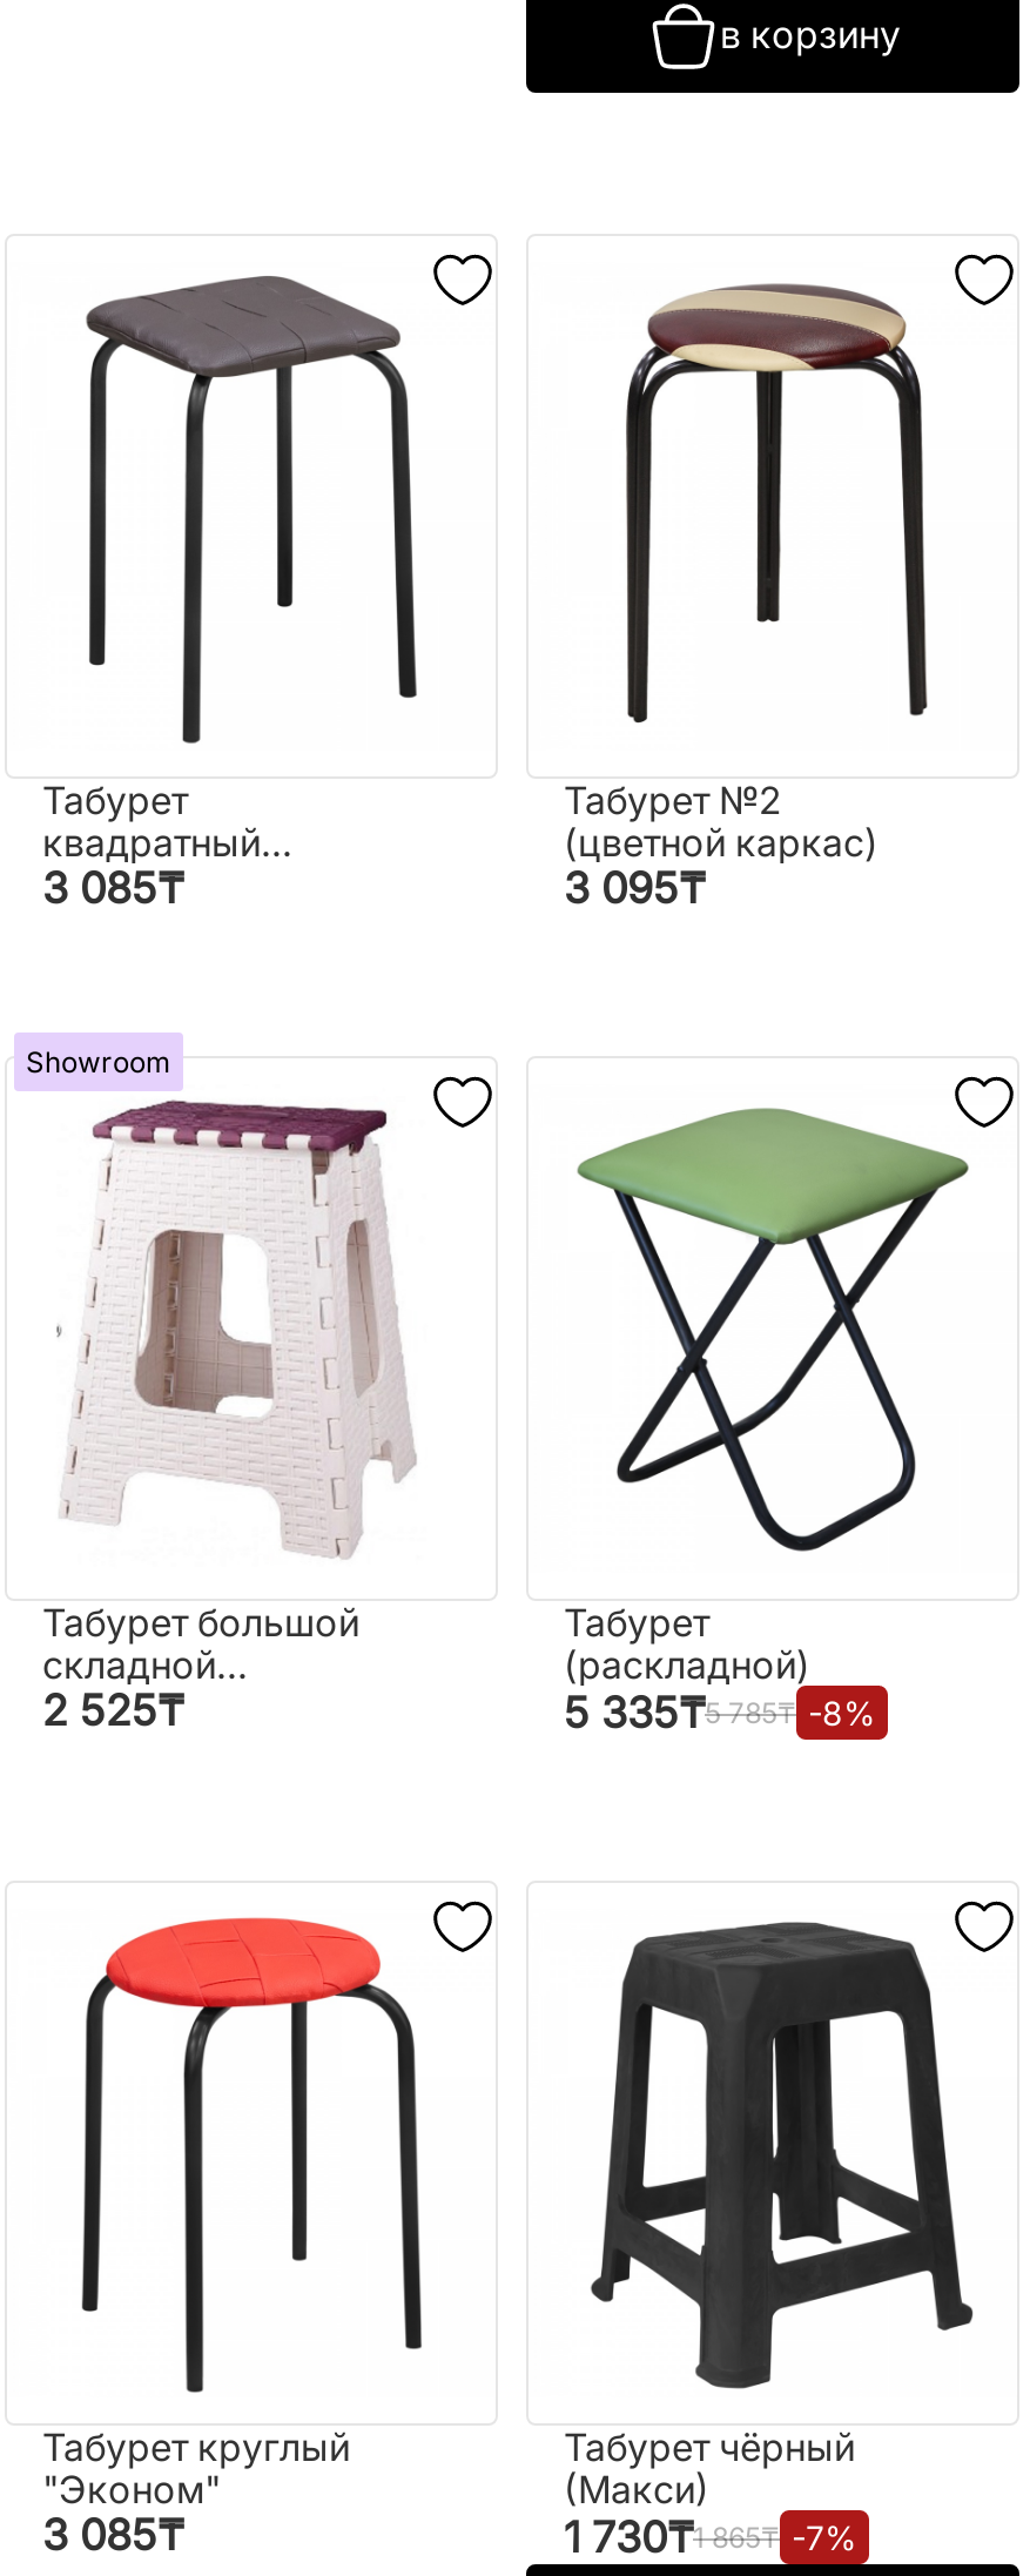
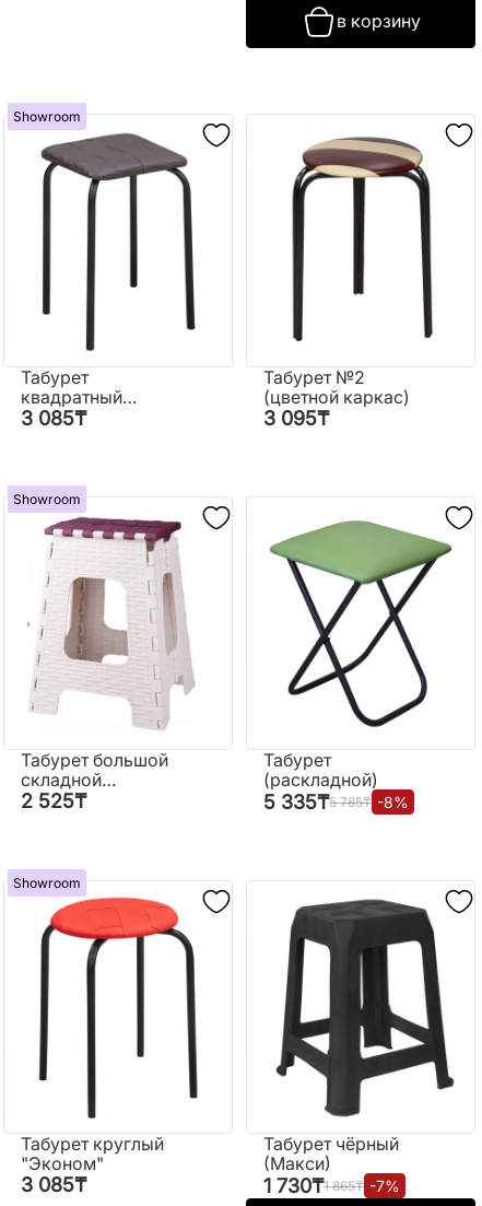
+ Showroom

+ Showroom
